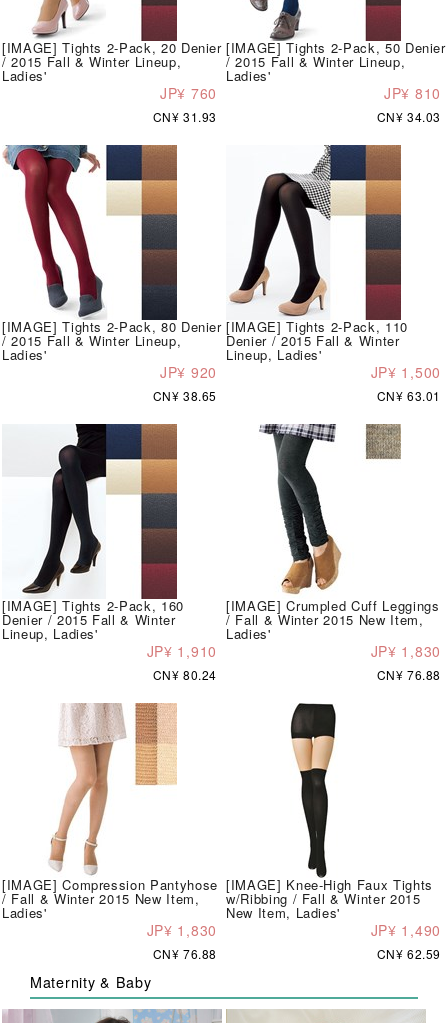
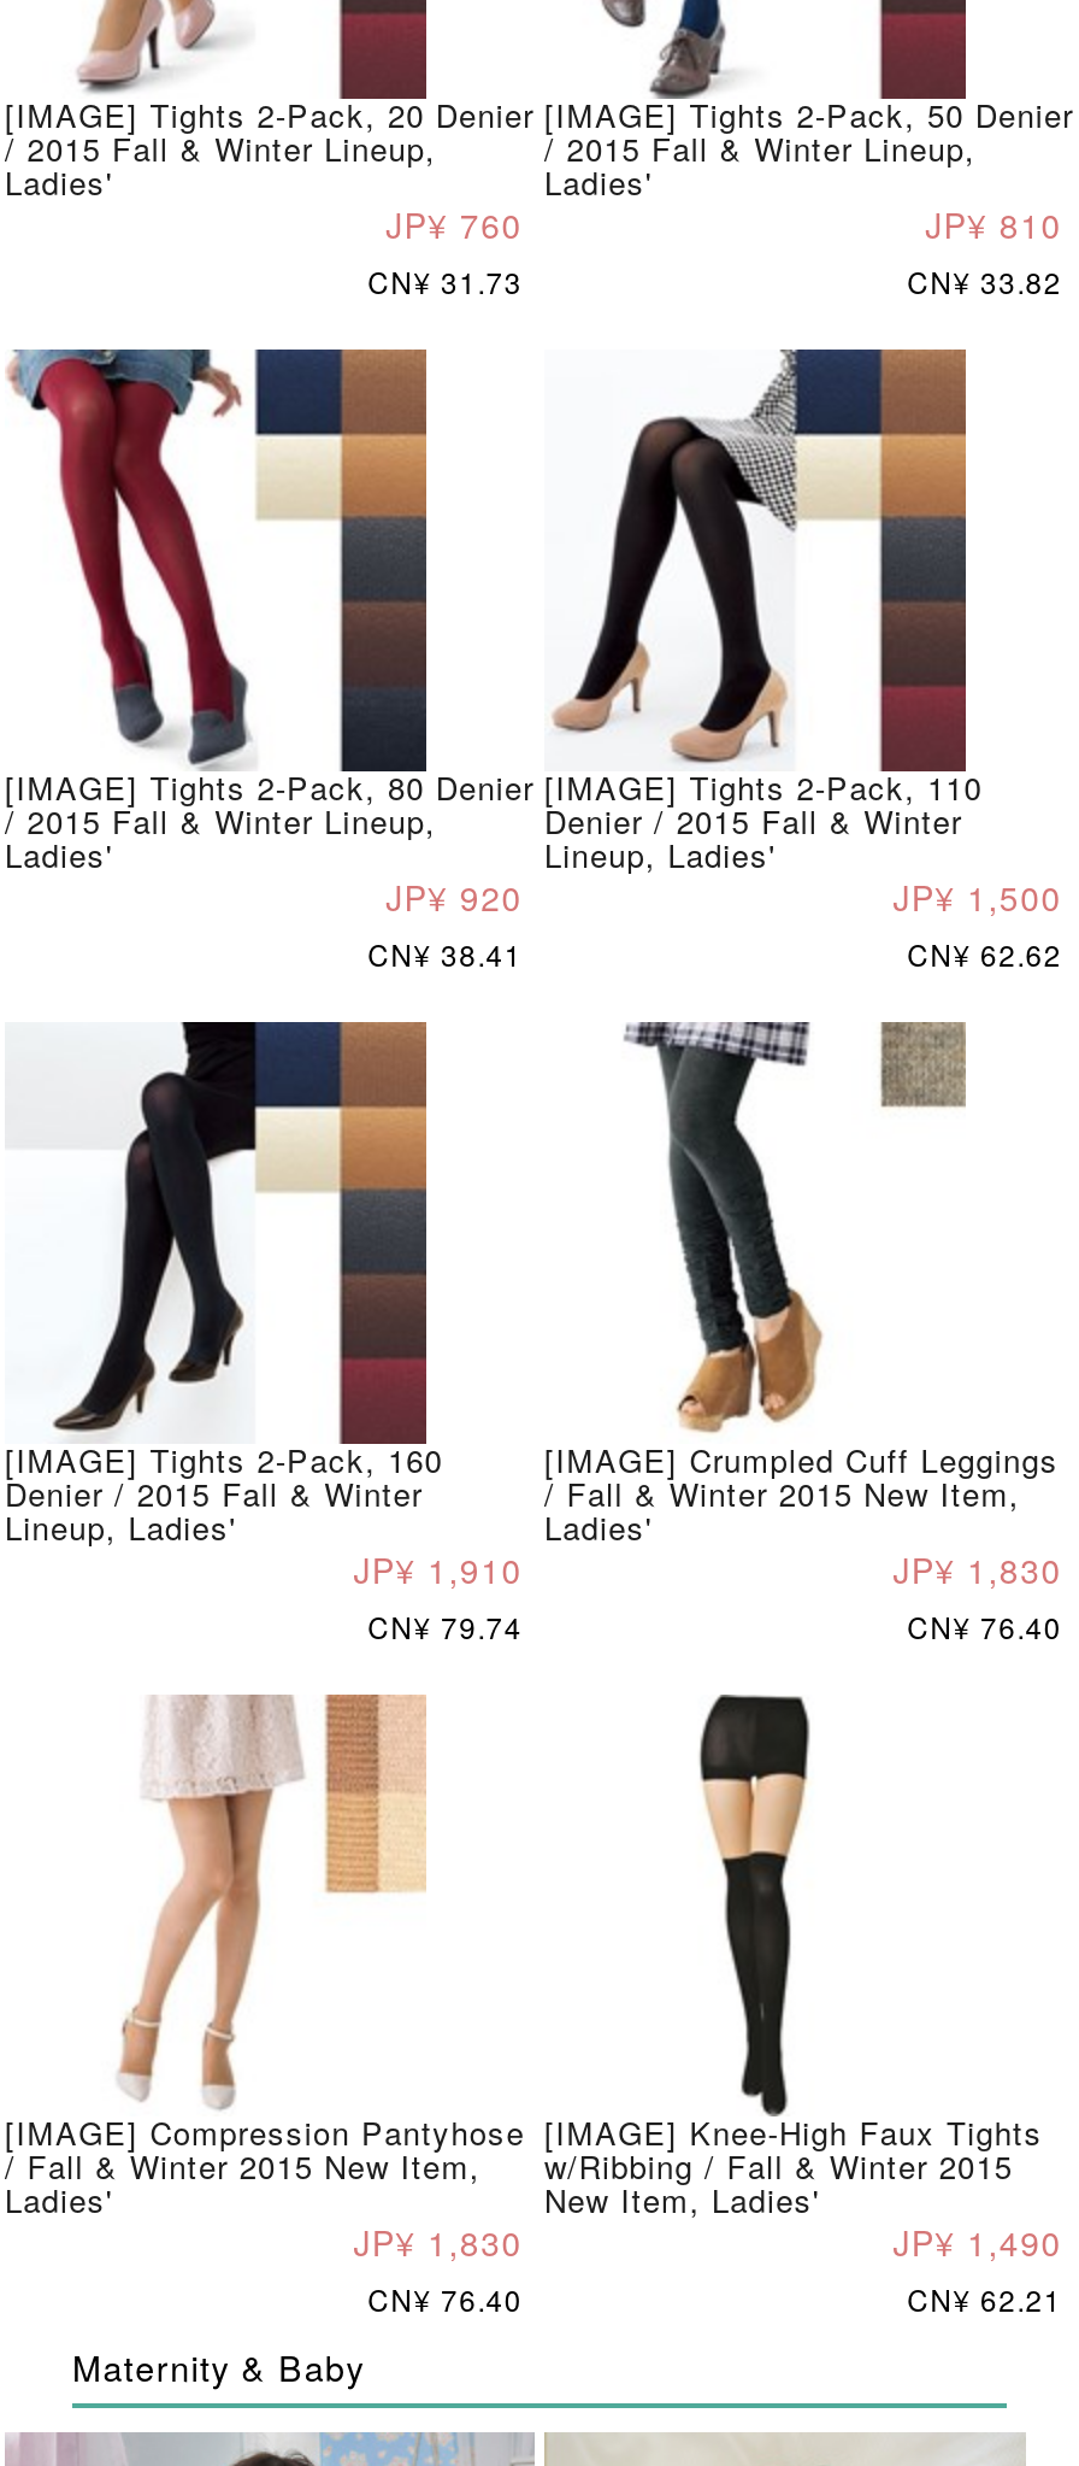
- CN¥ 31.93
+ CN¥ 31.73

- CN¥ 34.03
+ CN¥ 33.82

- CN¥ 38.65
+ CN¥ 38.41

- CN¥ 63.01
+ CN¥ 62.62

- CN¥ 80.24
+ CN¥ 79.74

- CN¥ 76.88
+ CN¥ 76.40

- CN¥ 76.88
+ CN¥ 76.40

- CN¥ 62.59
+ CN¥ 62.21
